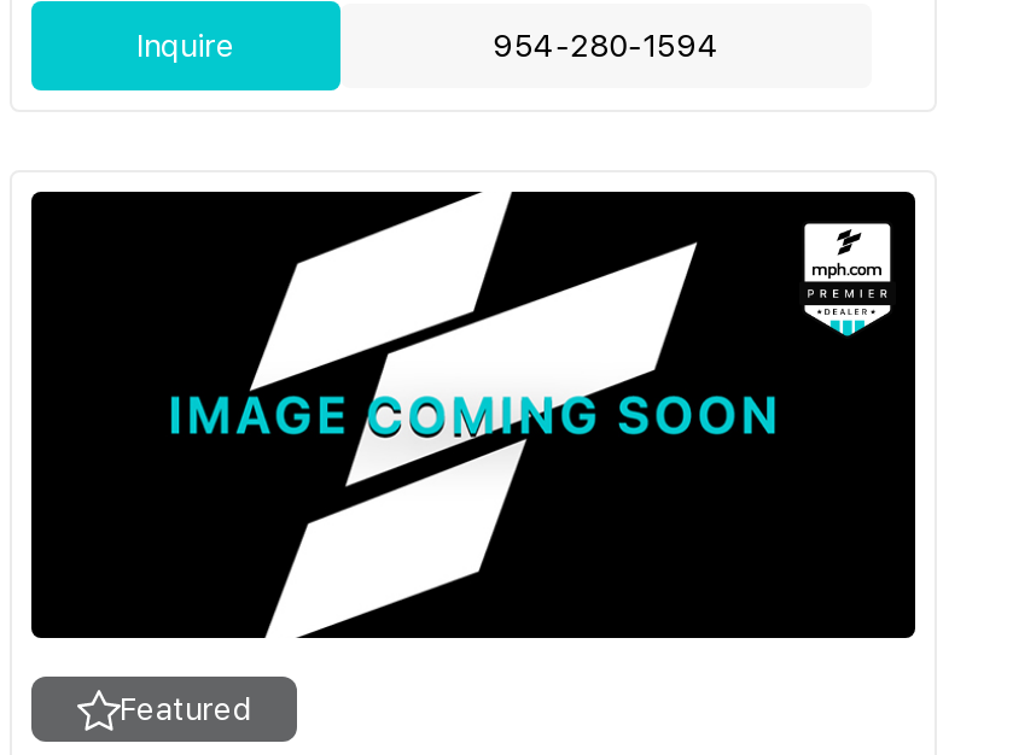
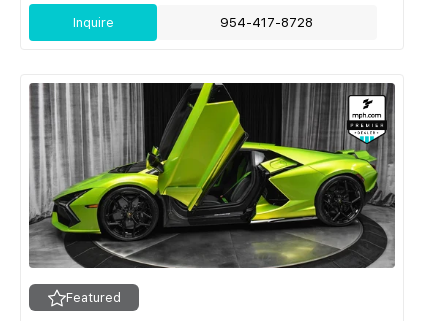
- 954-280-1594
+ 954-417-8728

- [image]
+ [image]
